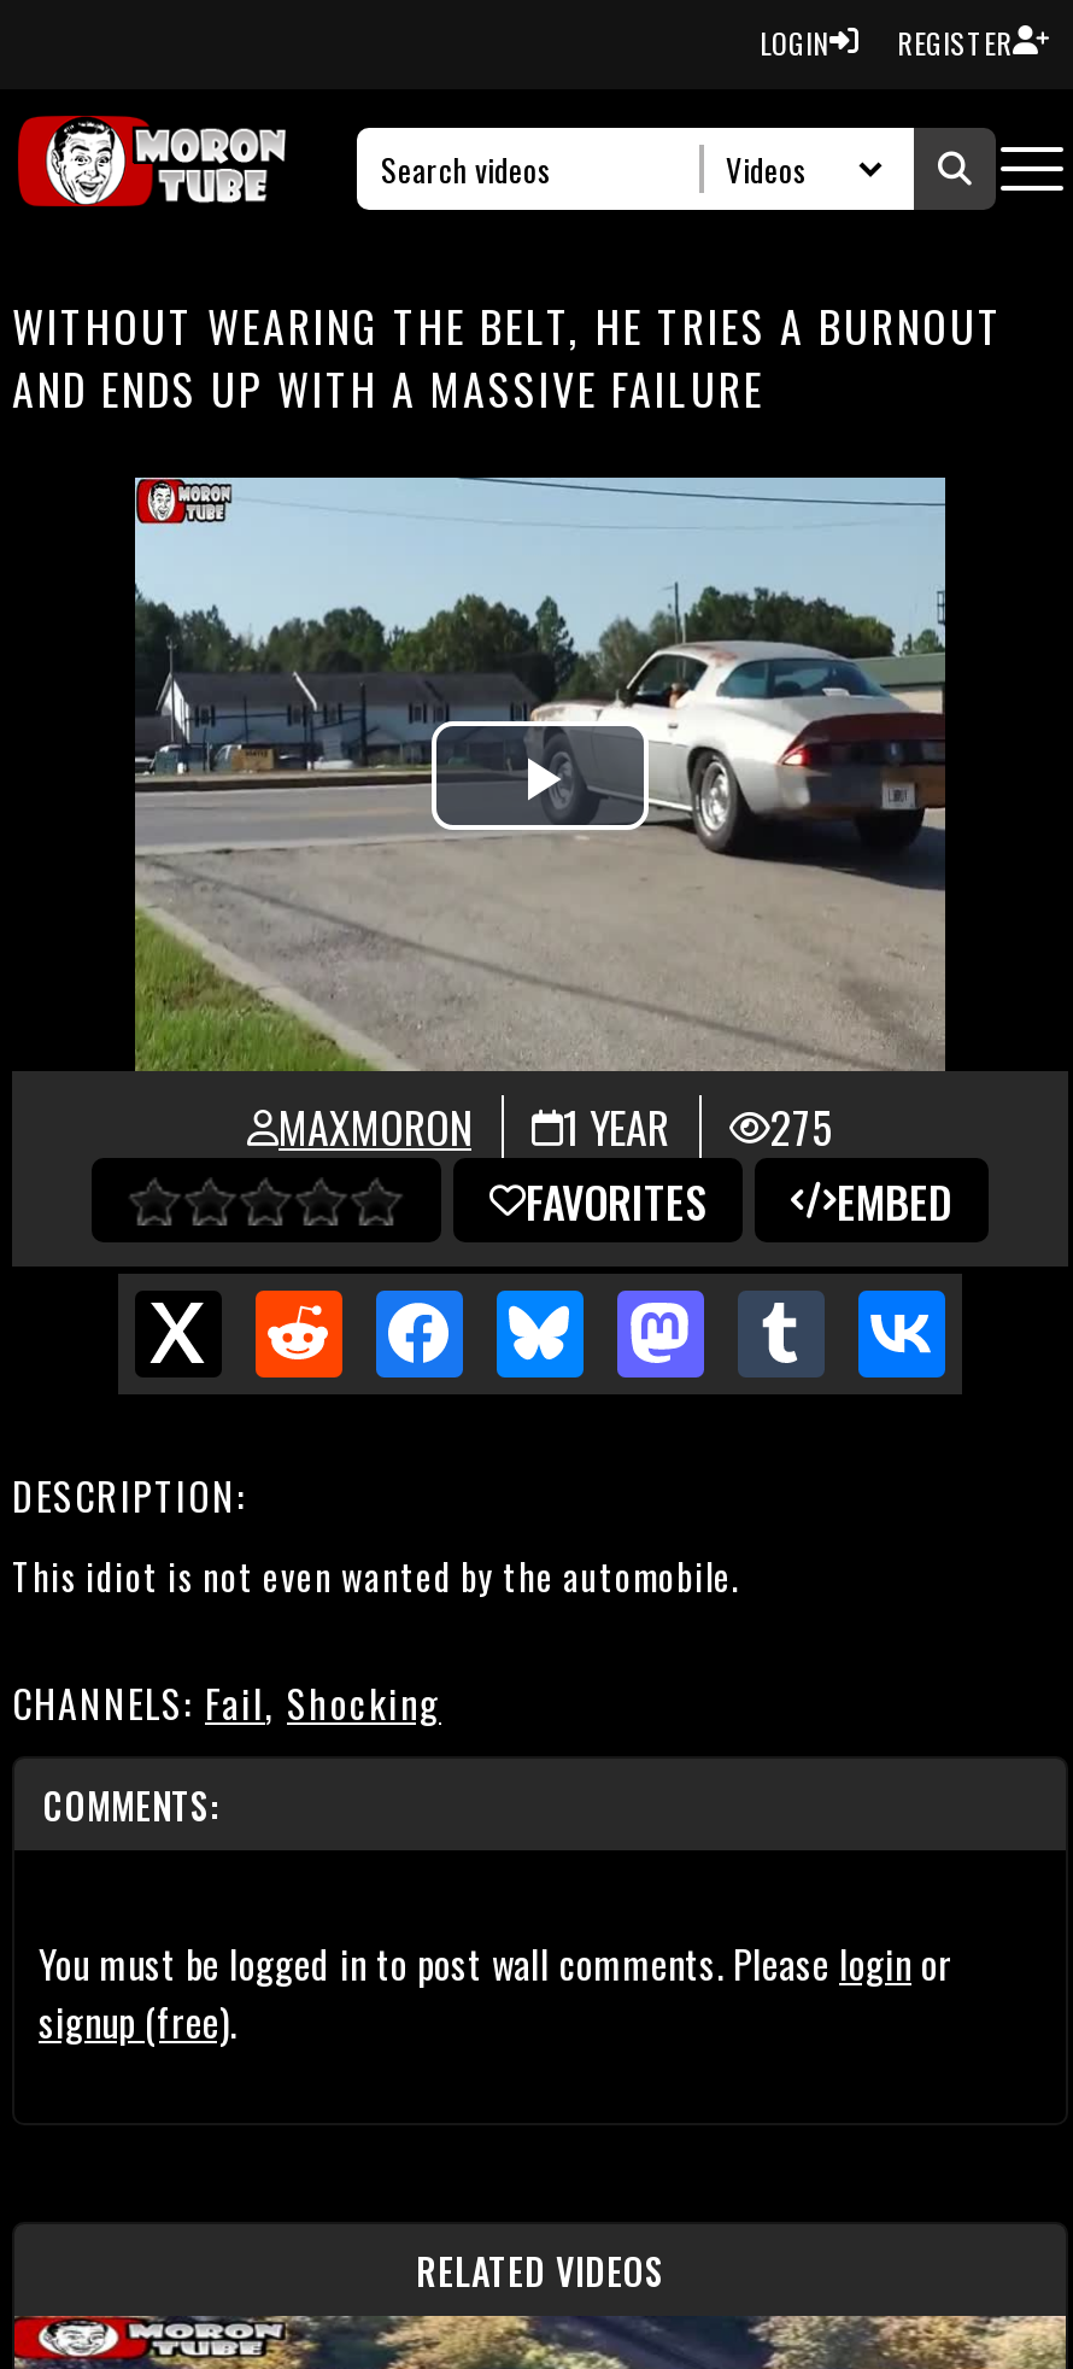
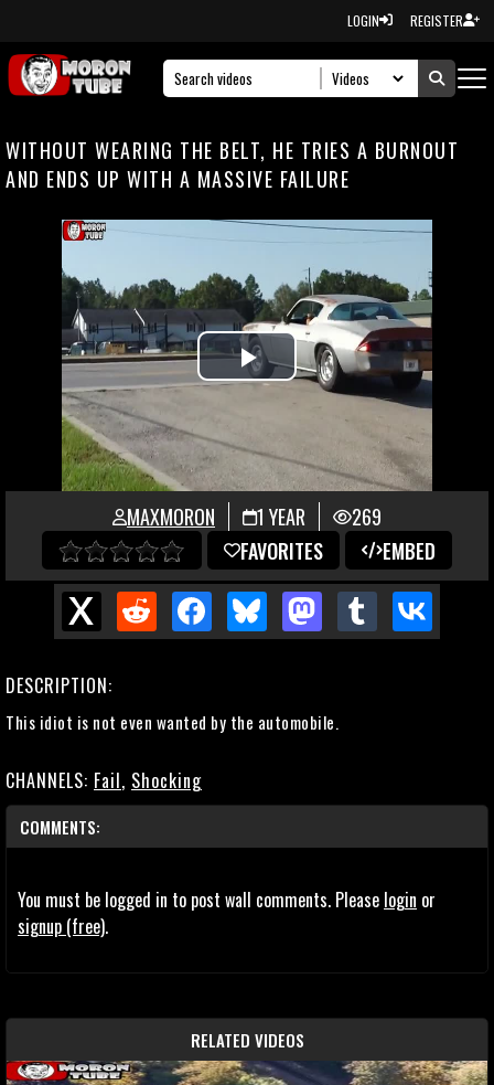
- MAXMORON 1 YEAR 275
+ MAXMORON 1 YEAR 269
